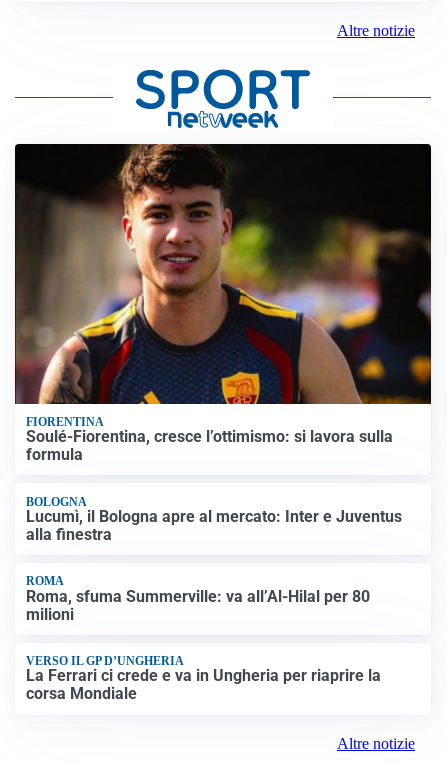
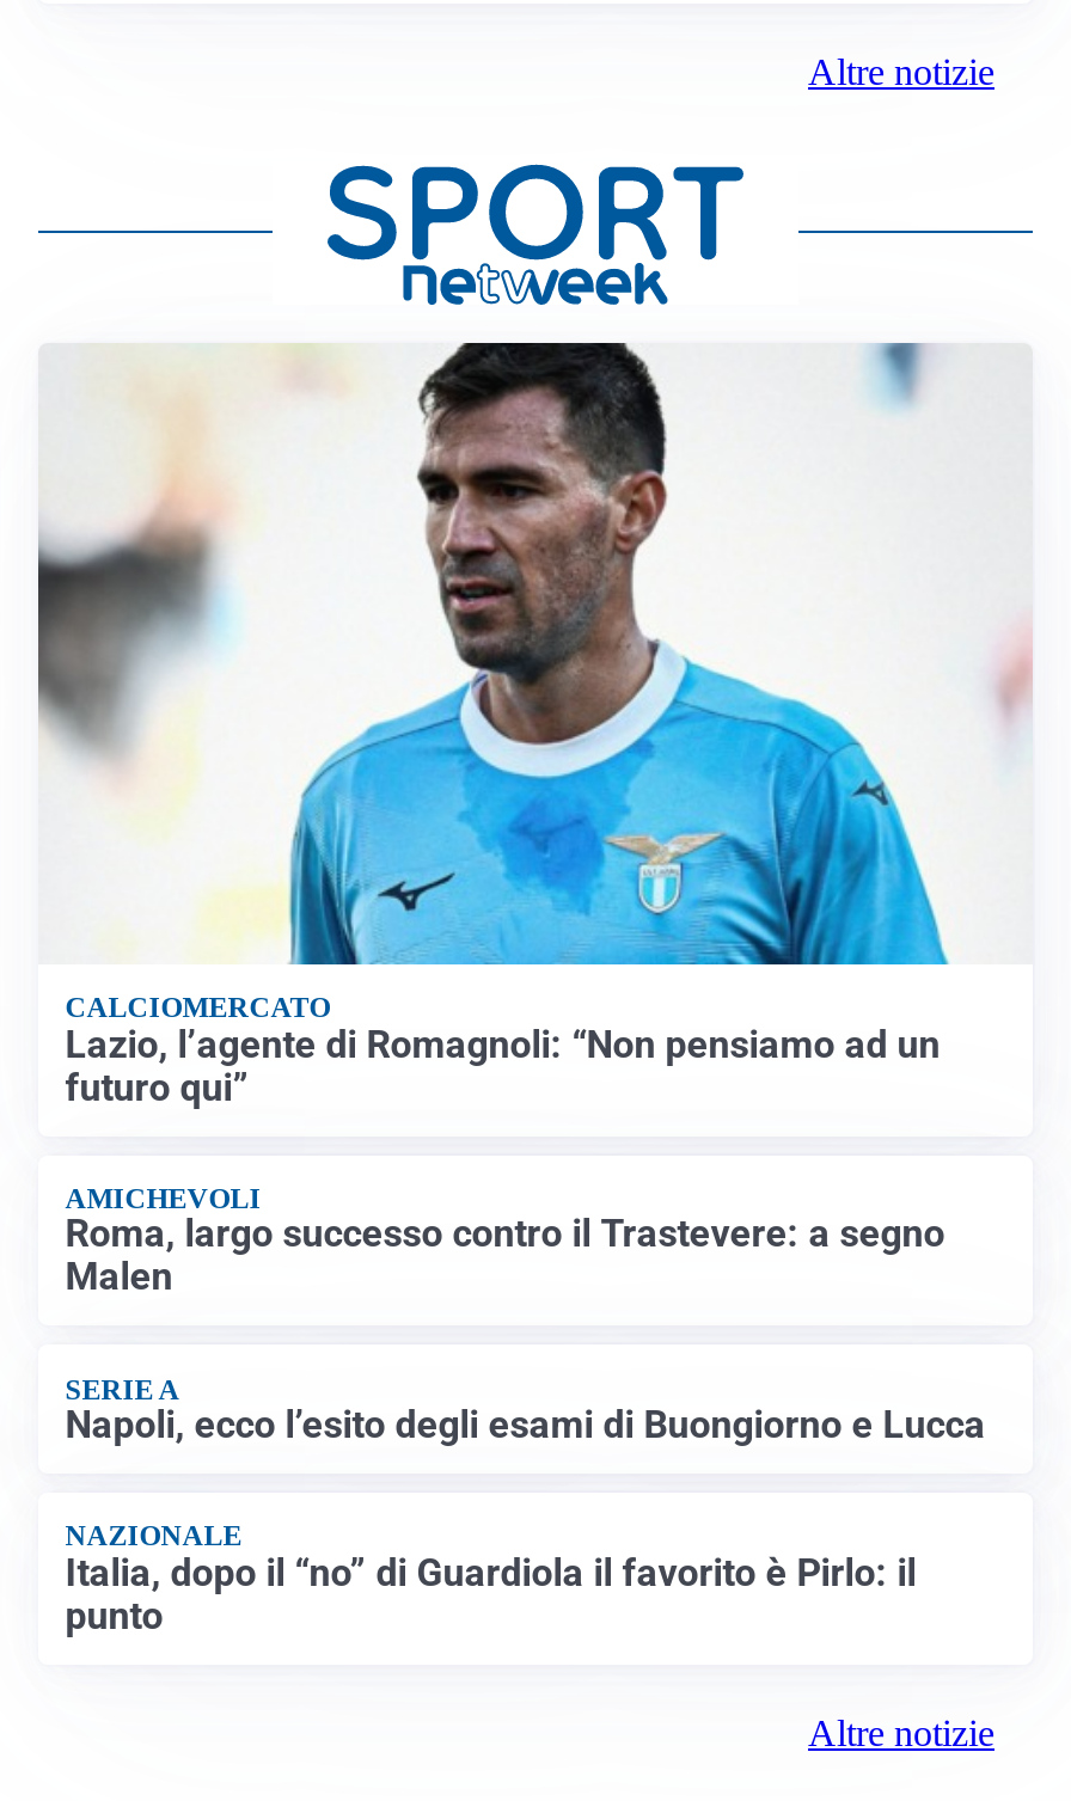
- [image]
- FIORENTINA
- Soulé-Fiorentina, cresce l’ottimismo: si lavora sulla
- formula
+ [image]
+ CALCIOMERCATO
+ Lazio, l’agente di Romagnoli: “Non pensiamo ad un
+ futuro qui”

- BOLOGNA
- Lucumì, il Bologna apre al mercato: Inter e Juventus
- alla finestra
+ AMICHEVOLI
+ Roma, largo successo contro il Trastevere: a segno
+ Malen

- ROMA
- Roma, sfuma Summerville: va all’Al-Hilal per 80
- milioni
+ SERIE A
+ Napoli, ecco l’esito degli esami di Buongiorno e Lucca

- VERSO IL GP D’UNGHERIA
- La Ferrari ci crede e va in Ungheria per riaprire la
- corsa Mondiale
+ NAZIONALE
+ Italia, dopo il “no” di Guardiola il favorito è Pirlo: il
+ punto
